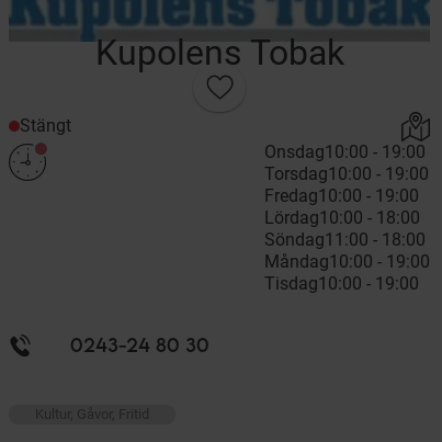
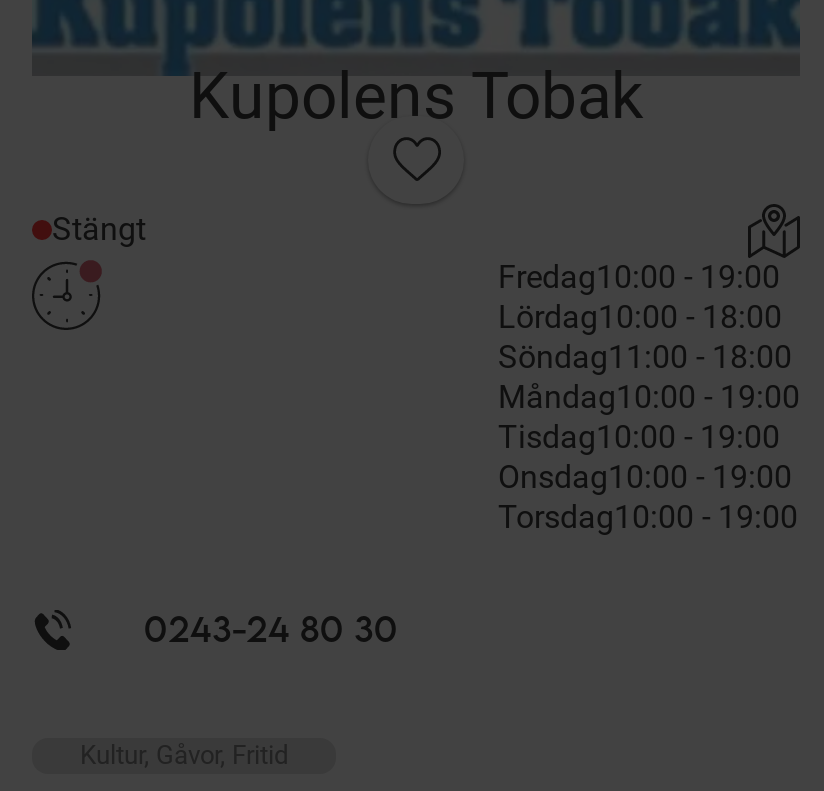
moved down: Onsdag10:00 - 19:00 | Torsdag10:00 - 19:00

moved up: Fredag10:00 - 19:00 | Lördag10:00 - 18:00 | Söndag11:00 - 18:00 | Måndag10:00 - 19:00 | Tisdag10:00 - 19:00
